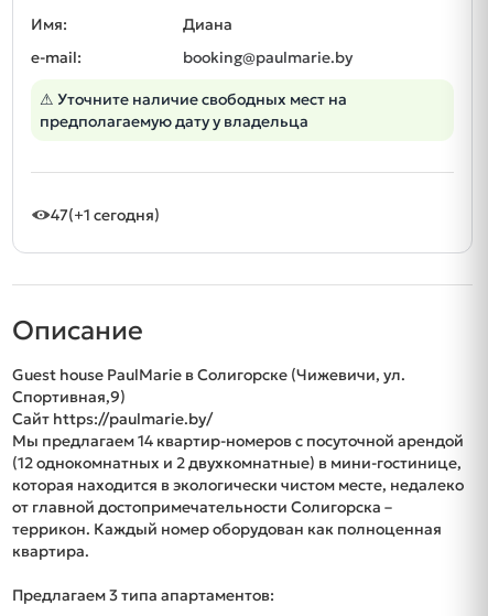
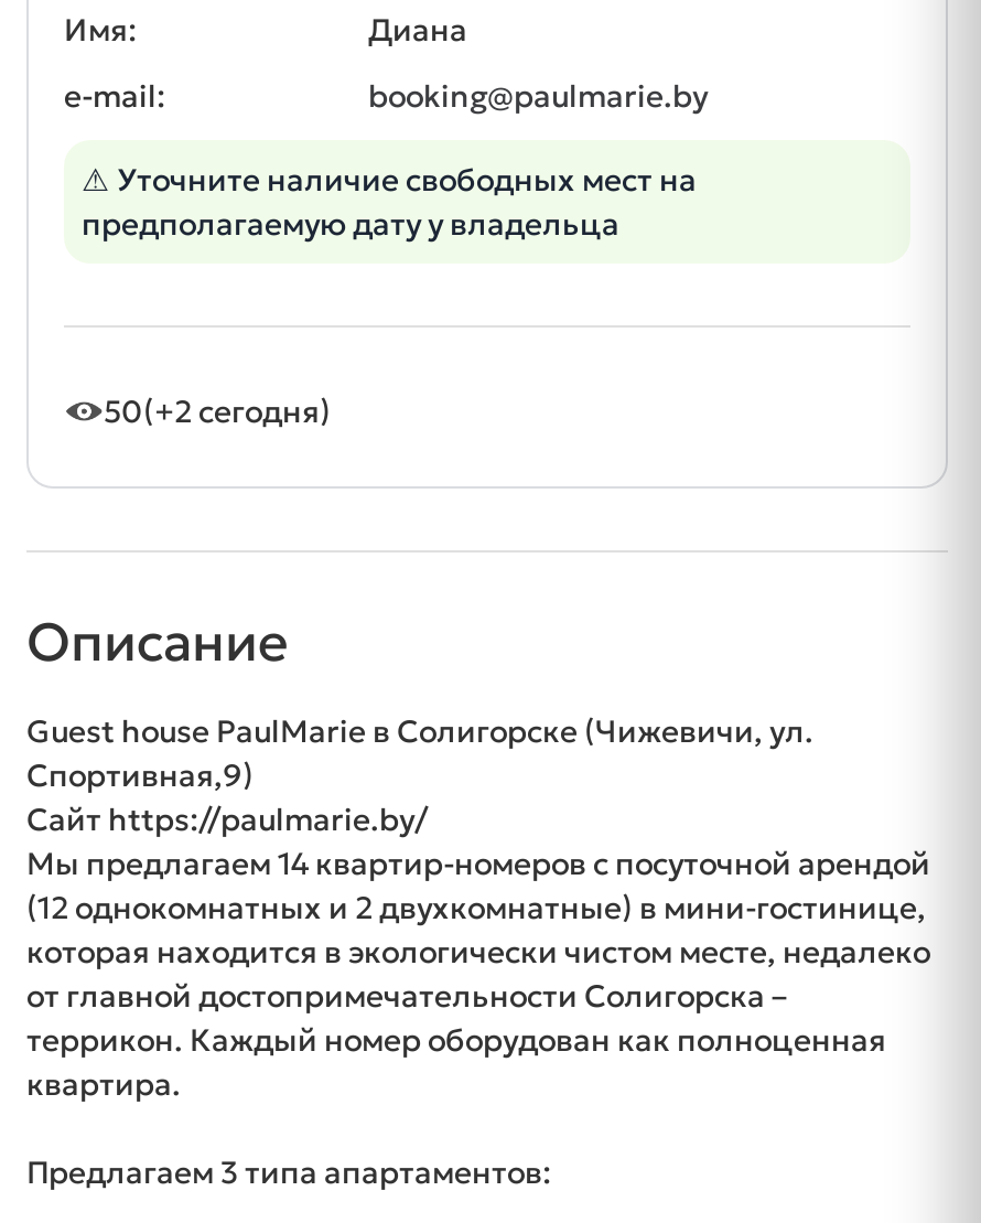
- 47(+1 сегодня)
+ 50(+2 сегодня)
